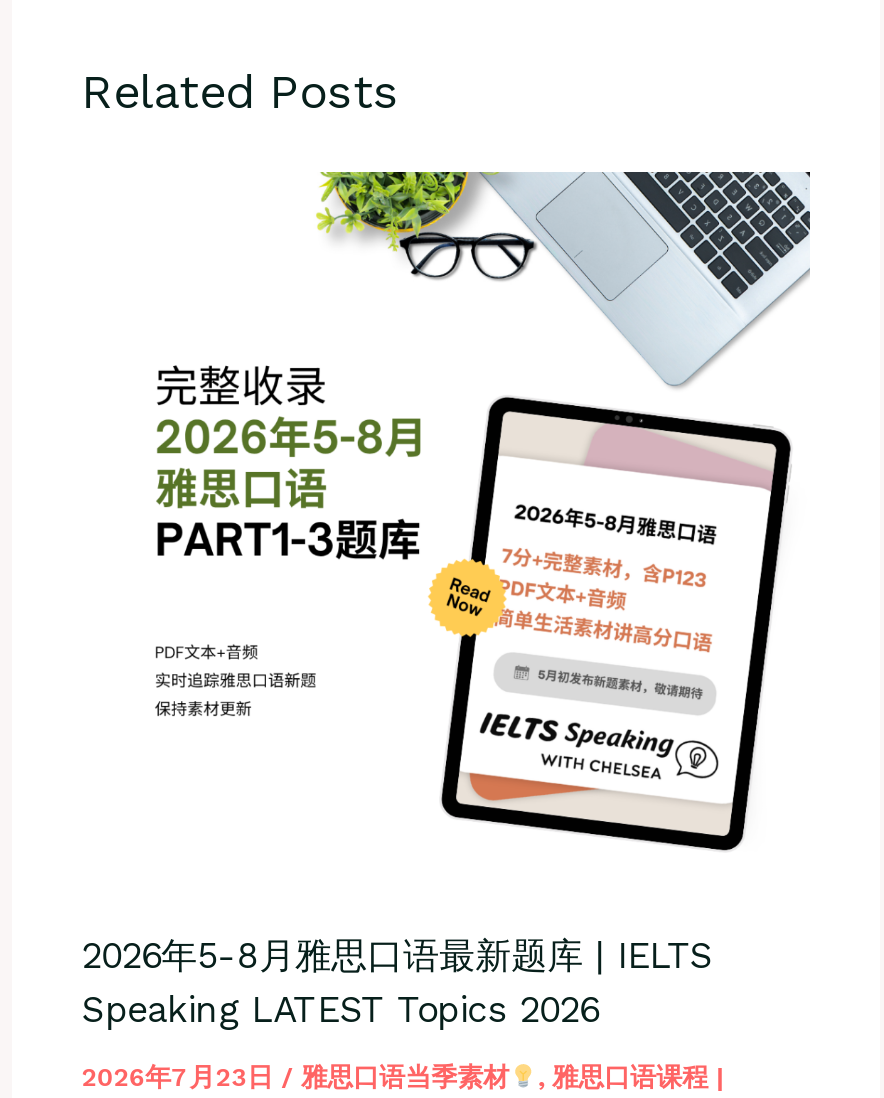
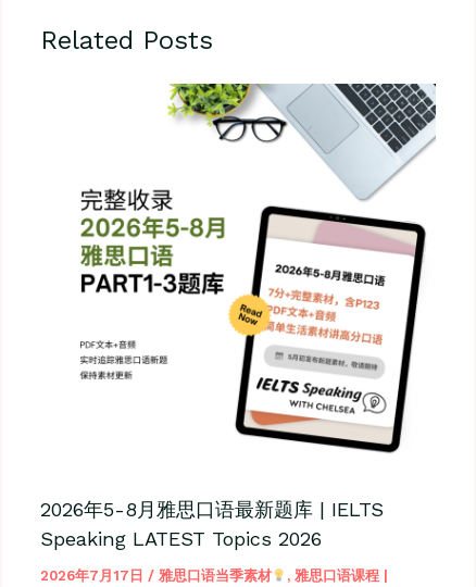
- 2026年7月23日/雅思口语当季素材
+ 2026年7月17日/雅思口语当季素材
